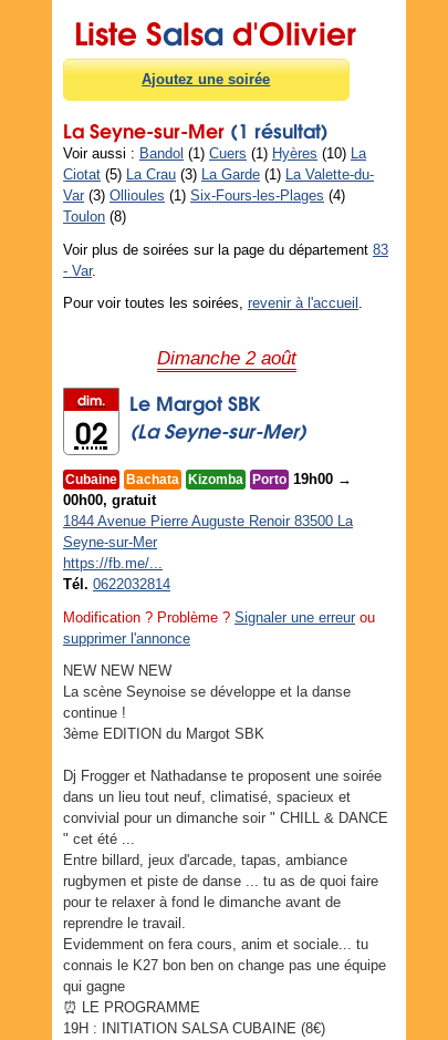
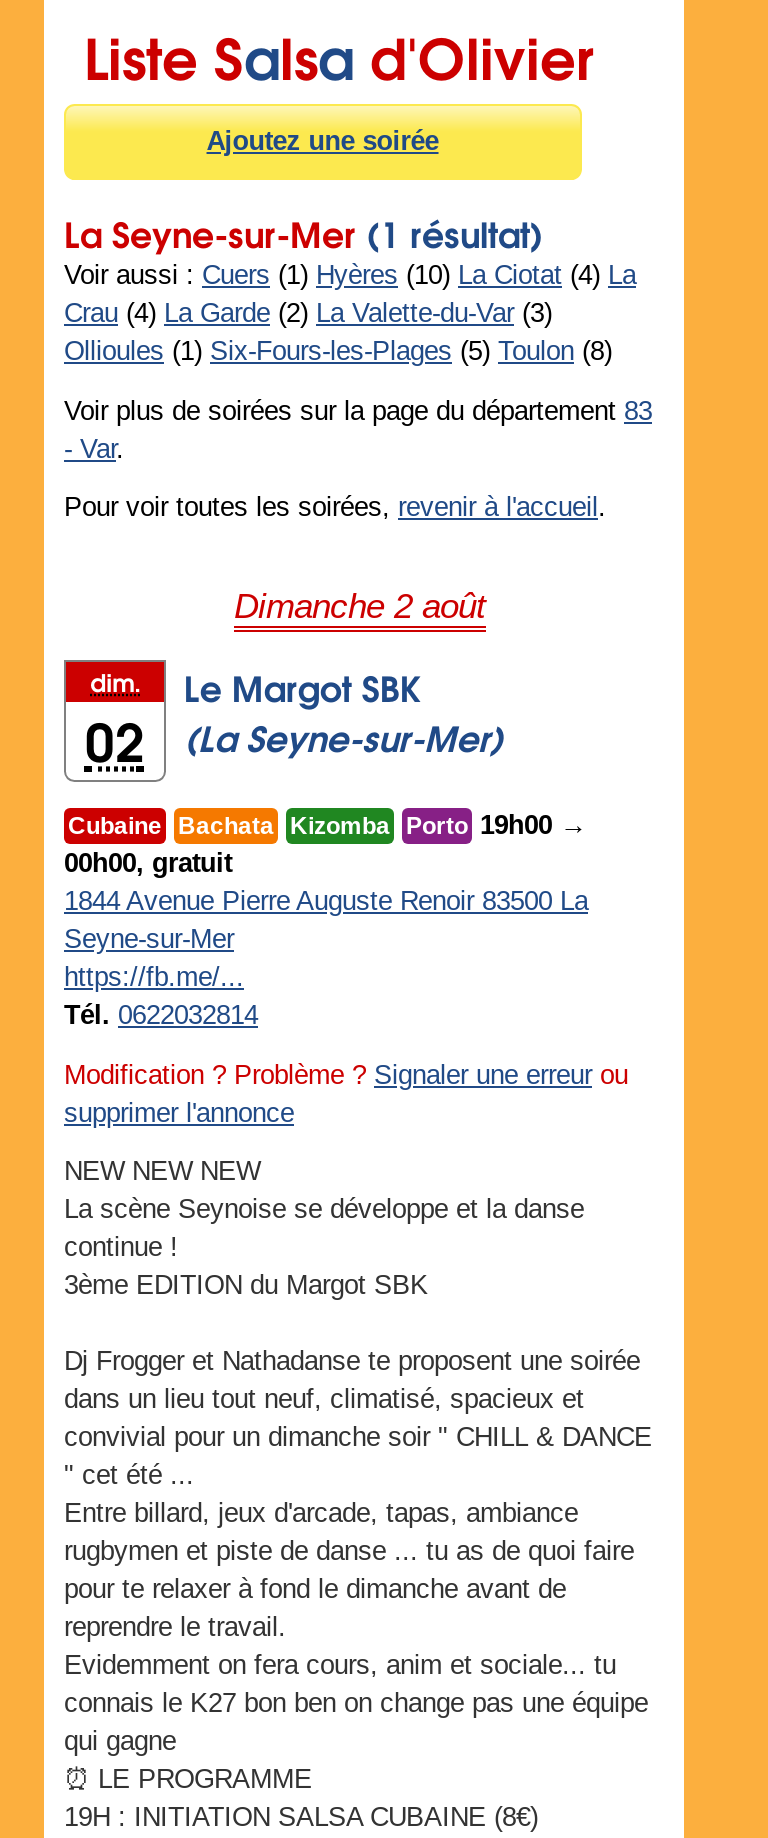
- Voir aussi : Bandol (1) Cuers (1) Hyères (10) La
- Ciotat (5) La Crau (3) La Garde (1) La Valette-du-
- Var (3) Ollioules (1) Six-Fours-les-Plages (4)
- Toulon (8)
+ Voir aussi : Cuers (1) Hyères (10) La Ciotat (4) La
+ Crau (4) La Garde (2) La Valette-du-Var (3)
+ Ollioules (1) Six-Fours-les-Plages (5) Toulon (8)
